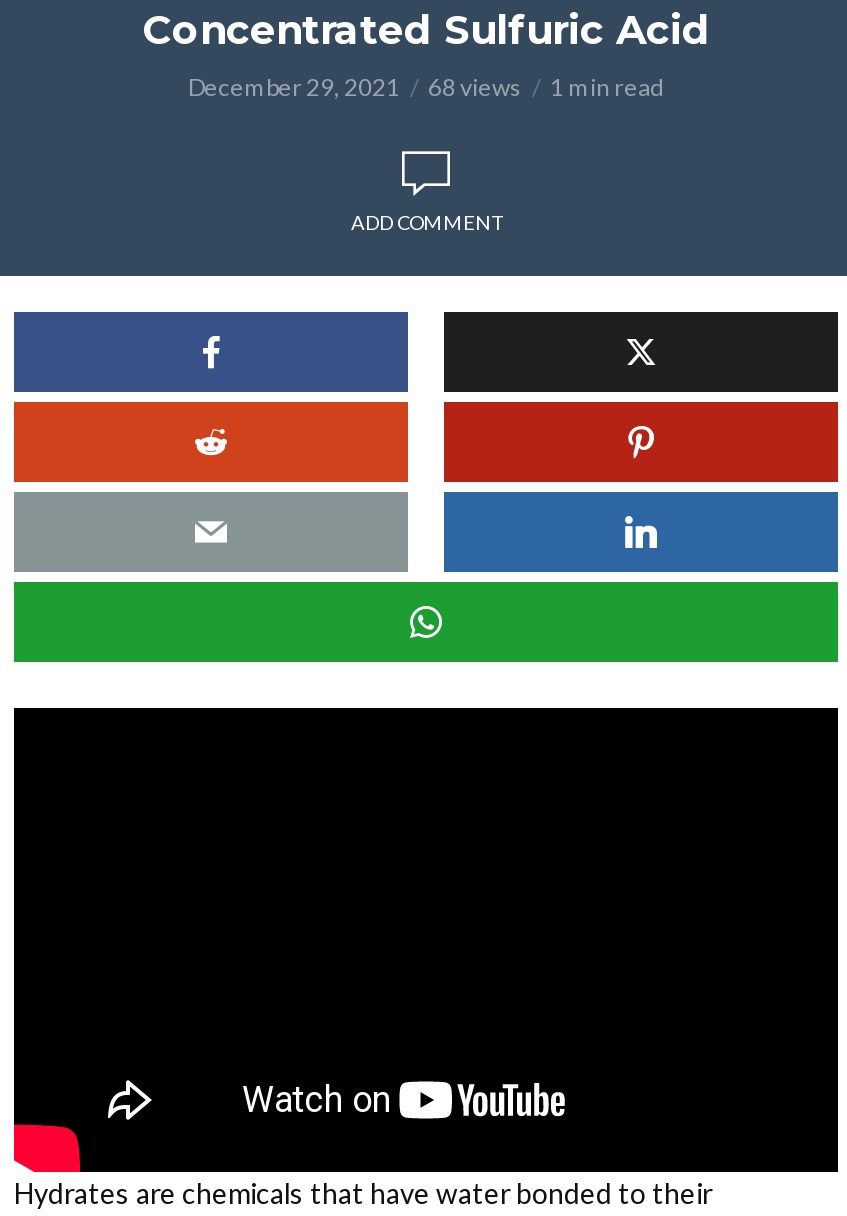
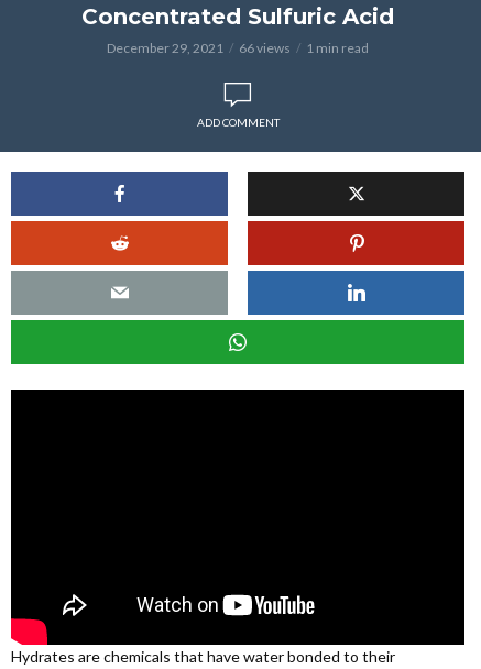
- December 29, 2021 68 views 1 min read
+ December 29, 2021 66 views 1 min read
